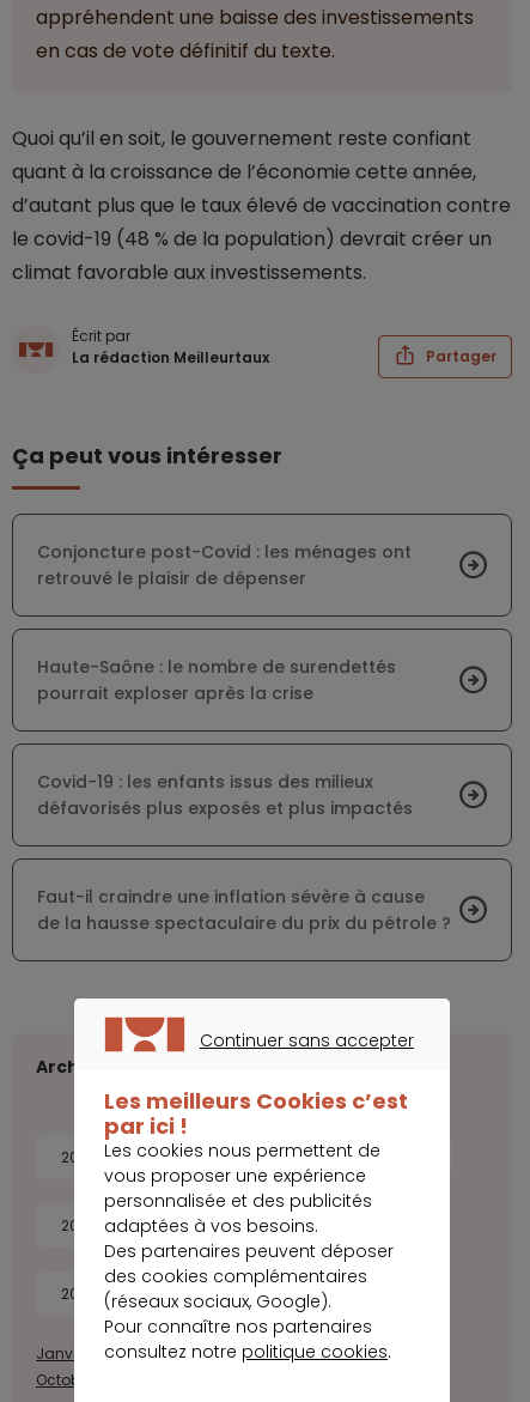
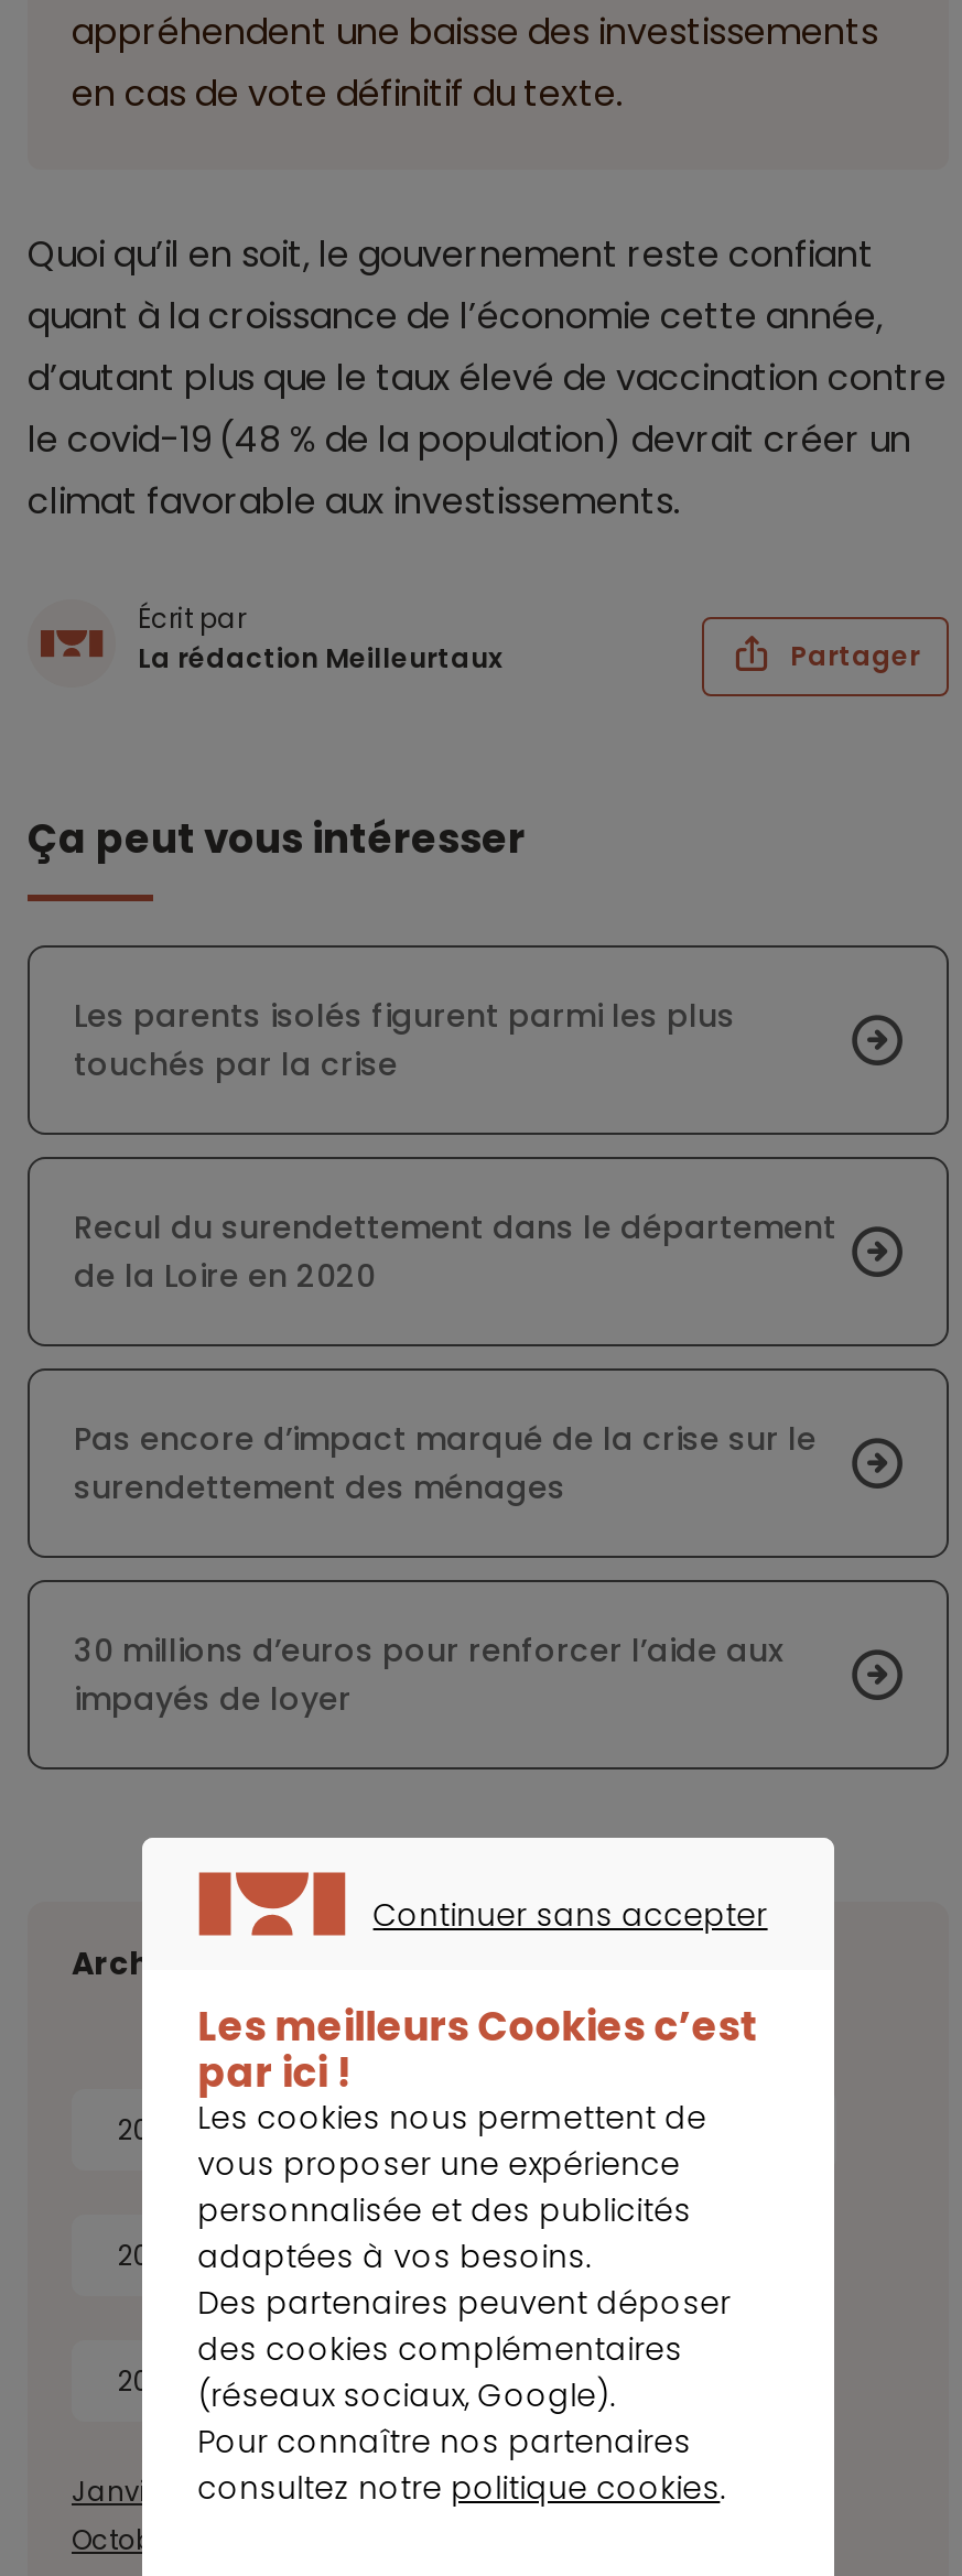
- Conjoncture post-Covid : les ménages ont
- retrouvé le plaisir de dépenser
+ Les parents isolés figurent parmi les plus
+ touchés par la crise

- Haute-Saône : le nombre de surendettés
- pourrait exploser après la crise
+ Recul du surendettement dans le département
+ de la Loire en 2020

- Covid-19 : les enfants issus des milieux
- défavorisés plus exposés et plus impactés
+ Pas encore d’impact marqué de la crise sur le
+ surendettement des ménages

- Faut-il craindre une inflation sévère à cause
- de la hausse spectaculaire du prix du pétrole ?
+ 30 millions d’euros pour renforcer l’aide aux
+ impayés de loyer
